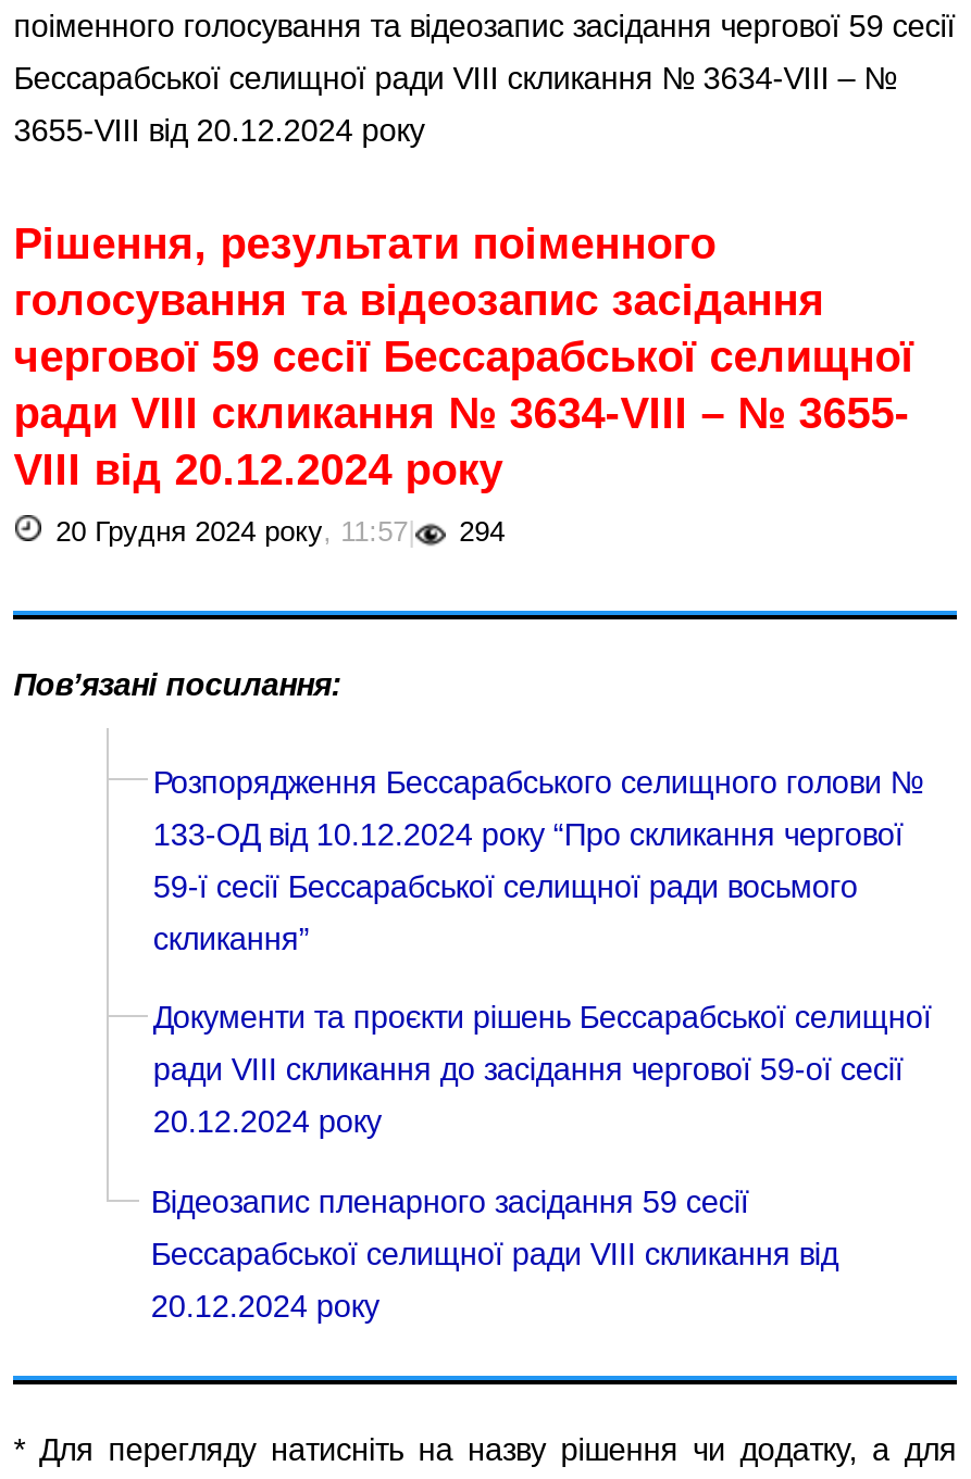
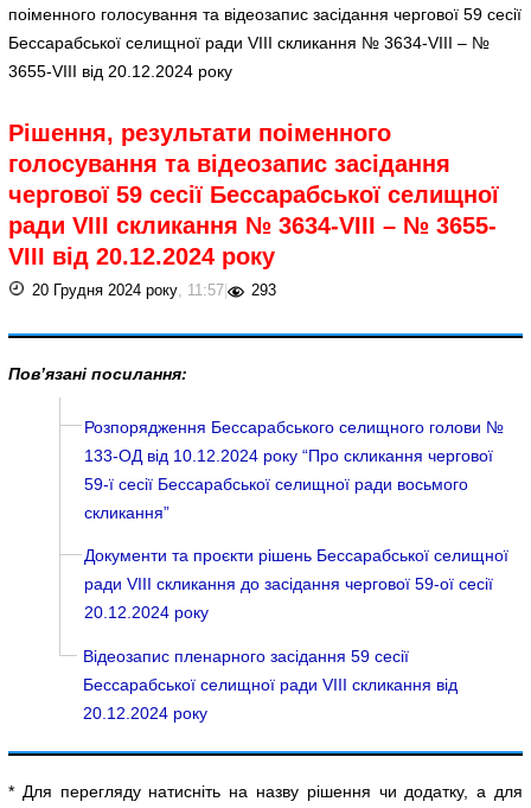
- 294
+ 293
